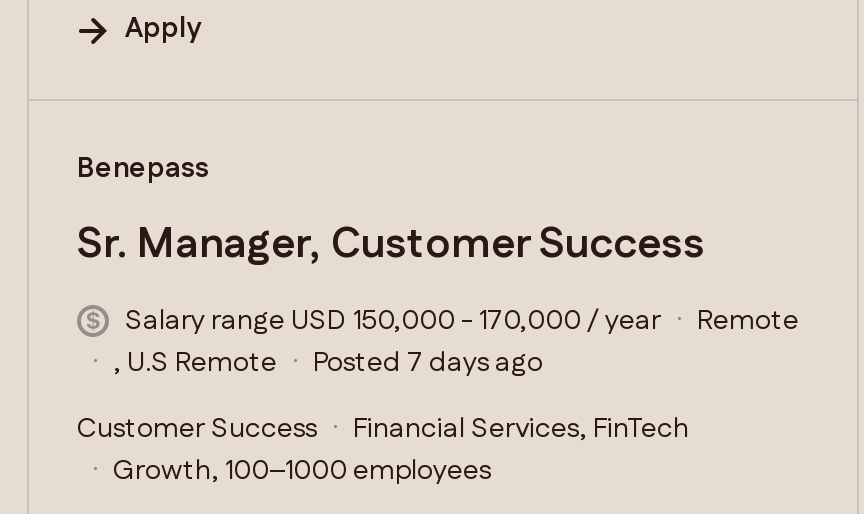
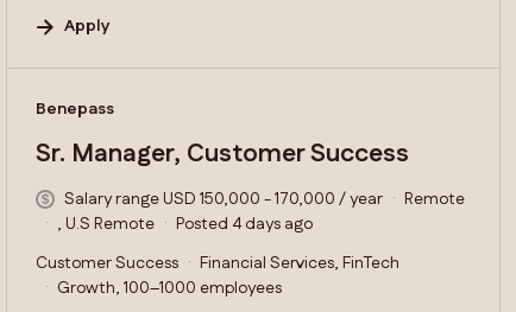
- Posted 7 days ago
+ Posted 4 days ago
